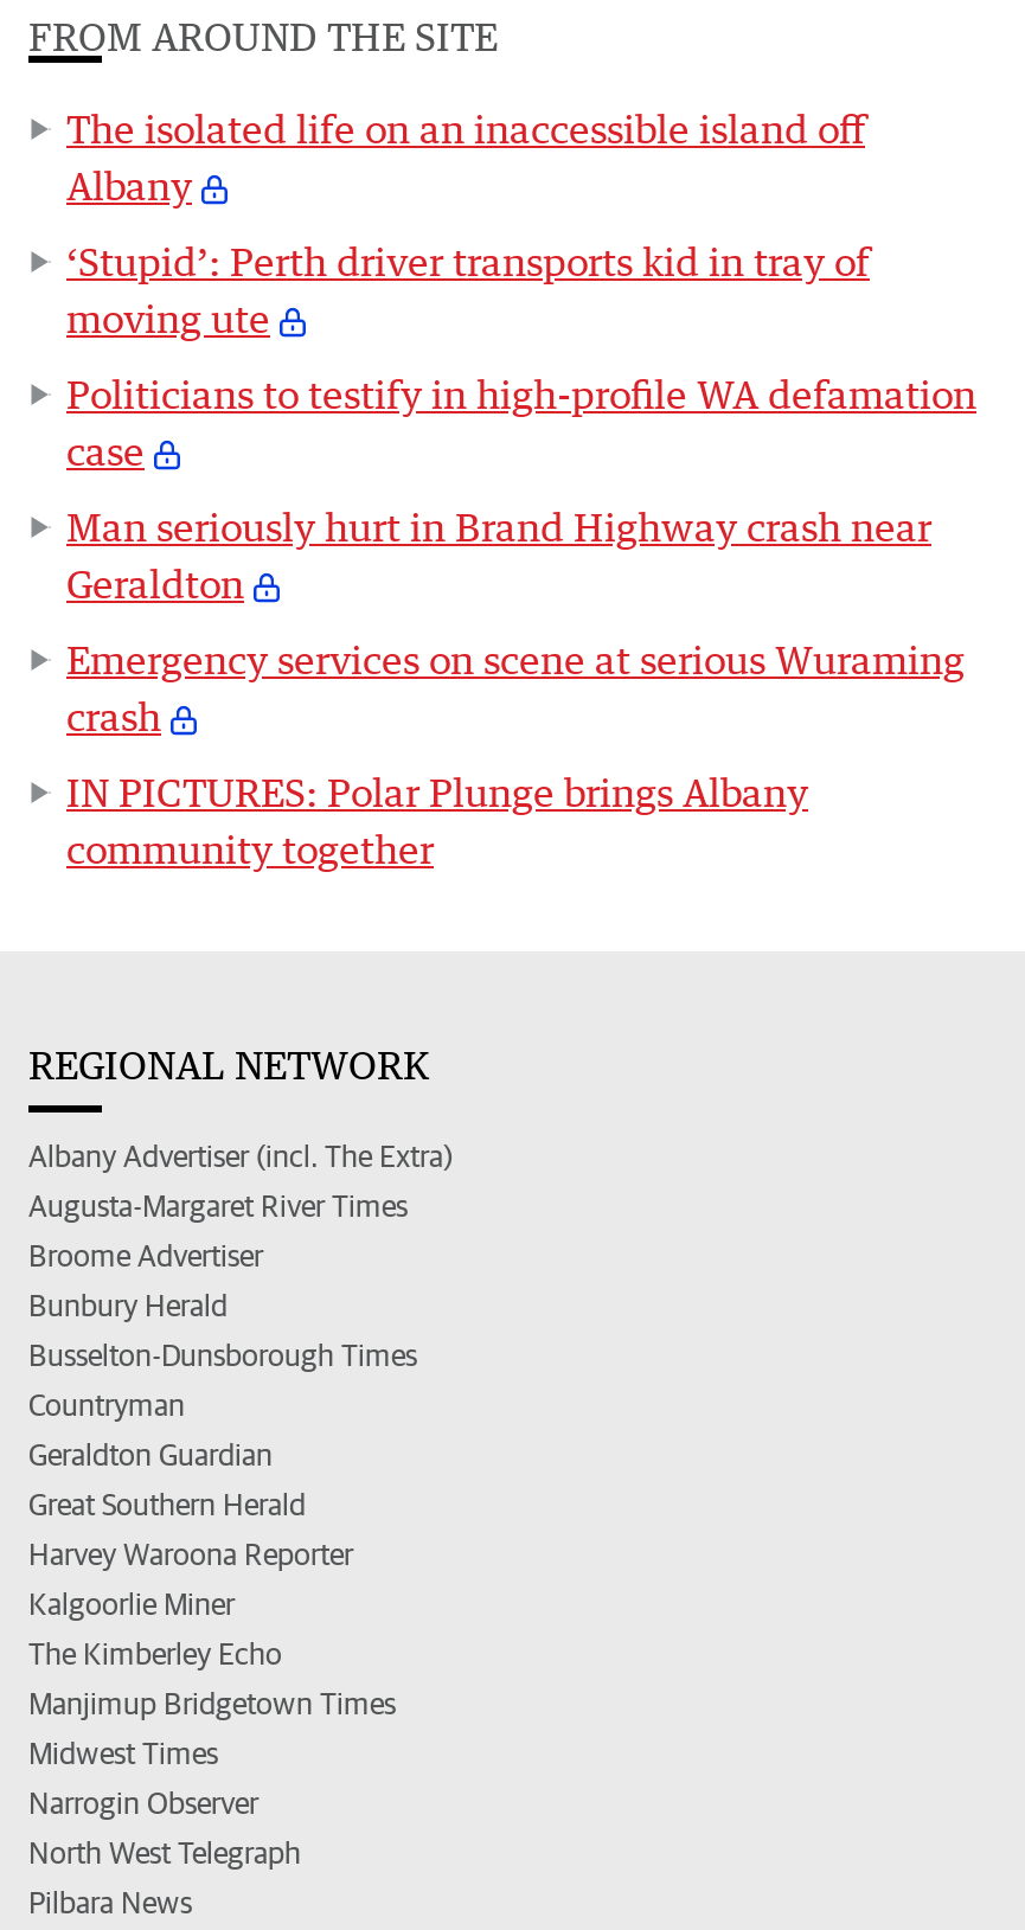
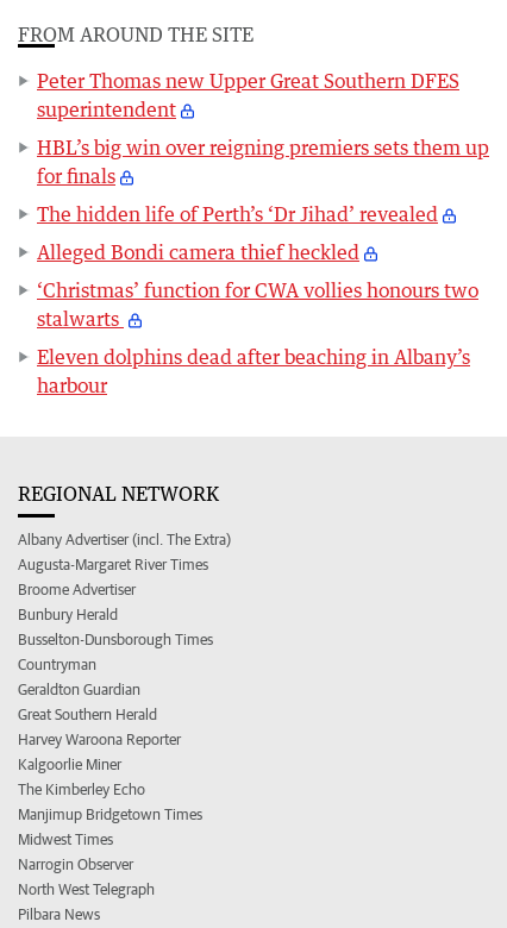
- The isolated life on an inaccessible island off
- Albany
+ Peter Thomas new Upper Great Southern DFES
+ superintendent

- ‘Stupid’: Perth driver transports kid in tray of
- moving ute
+ HBL’s big win over reigning premiers sets them up
+ for finals

- Politicians to testify in high-profile WA defamation
- case
+ The hidden life of Perth’s ‘Dr Jihad’ revealed

- Man seriously hurt in Brand Highway crash near
- Geraldton
+ Alleged Bondi camera thief heckled

- Emergency services on scene at serious Wuraming
- crash
+ ‘Christmas’ function for CWA vollies honours two
+ stalwarts

- IN PICTURES: Polar Plunge brings Albany
- community together
+ Eleven dolphins dead after beaching in Albany’s
+ harbour
